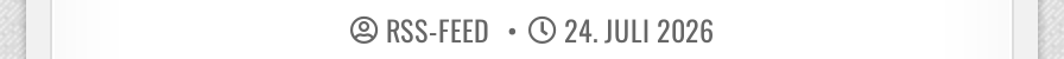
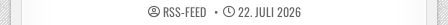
- RSS-FEED 24. JULI 2026
+ RSS-FEED 22. JULI 2026
